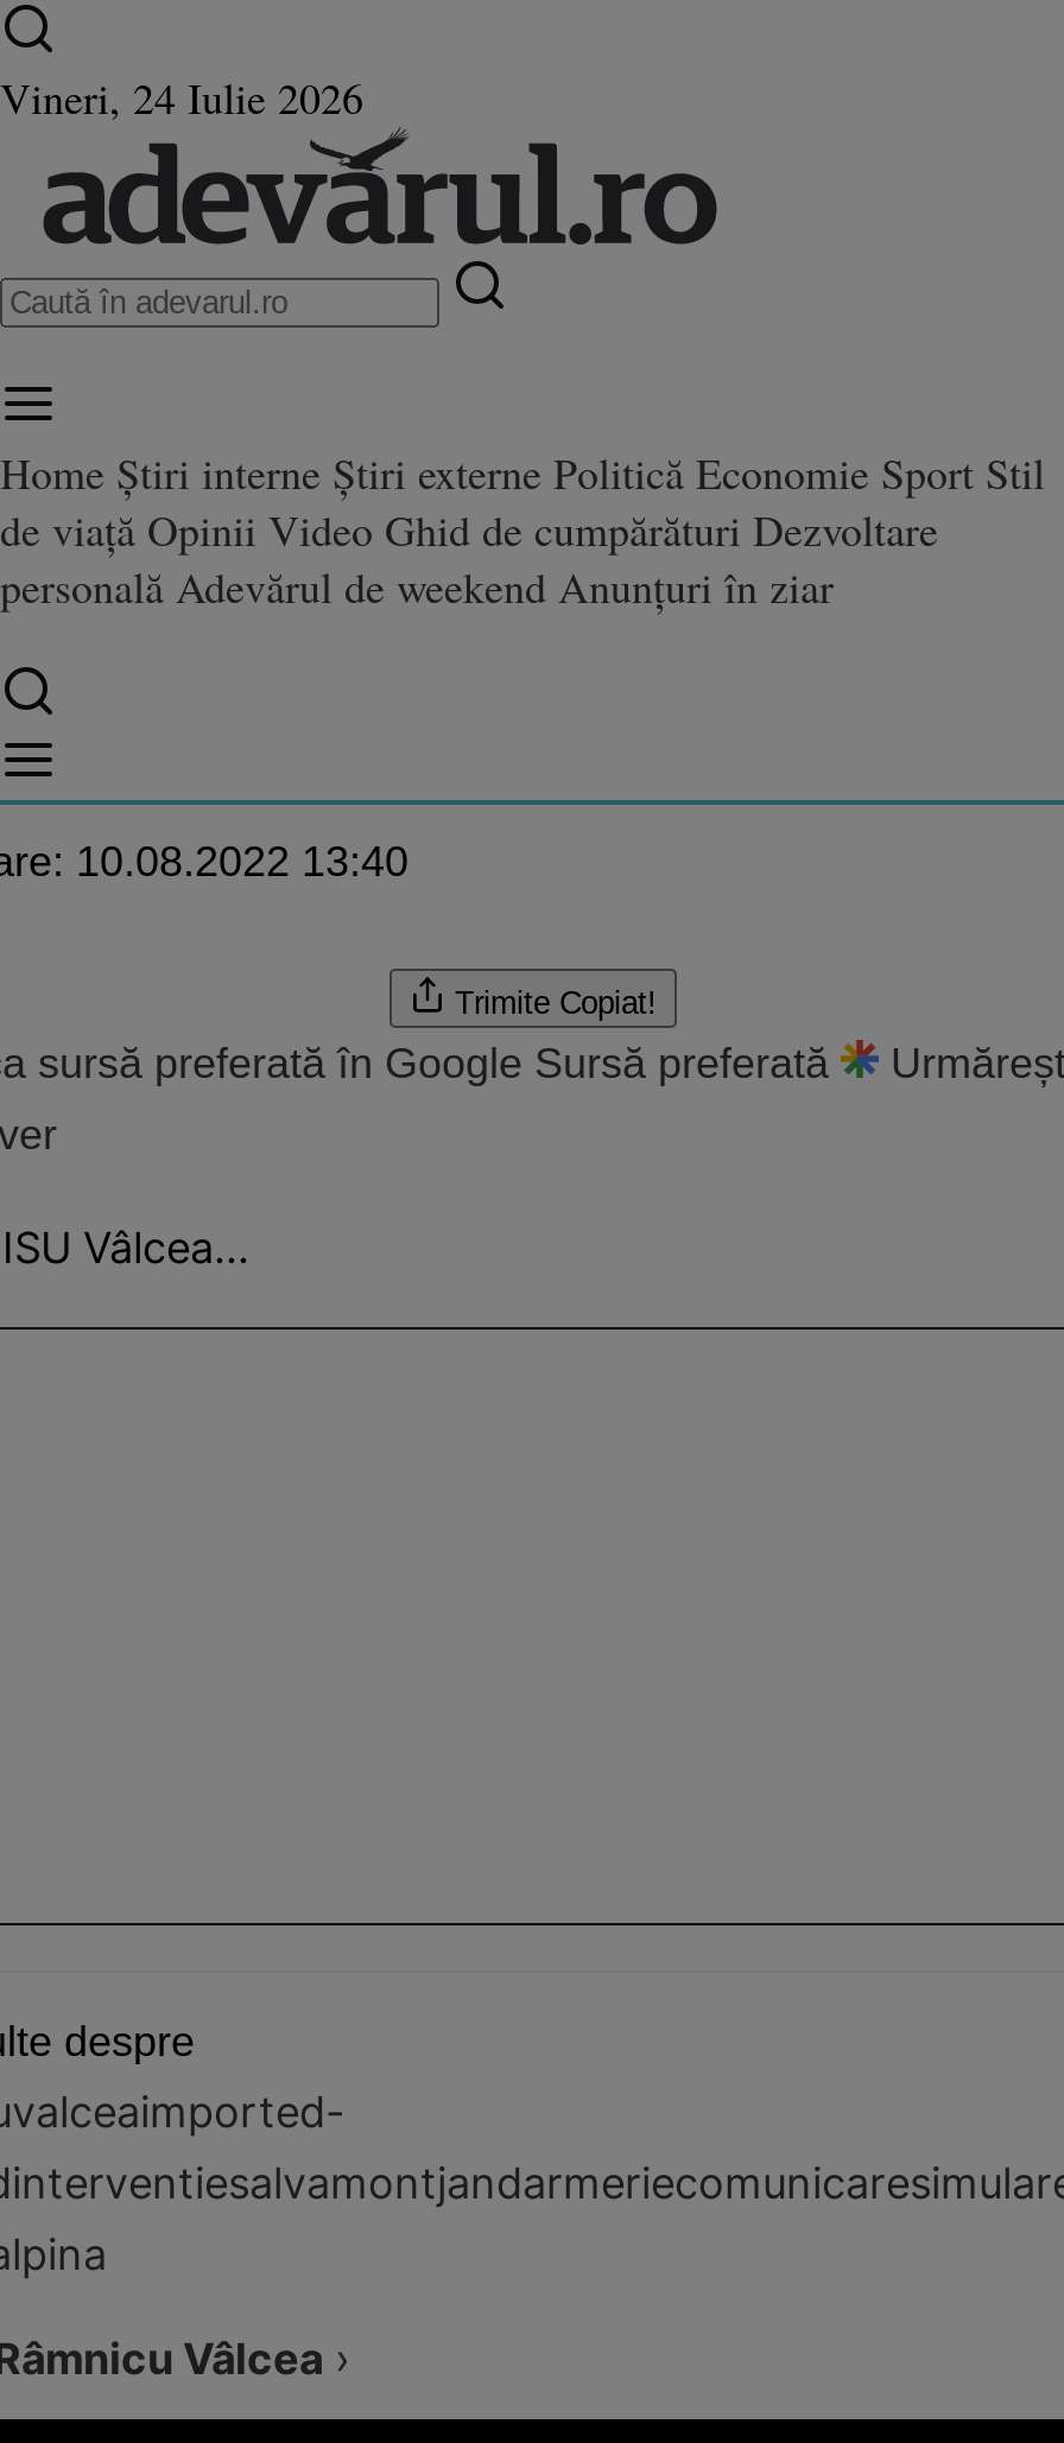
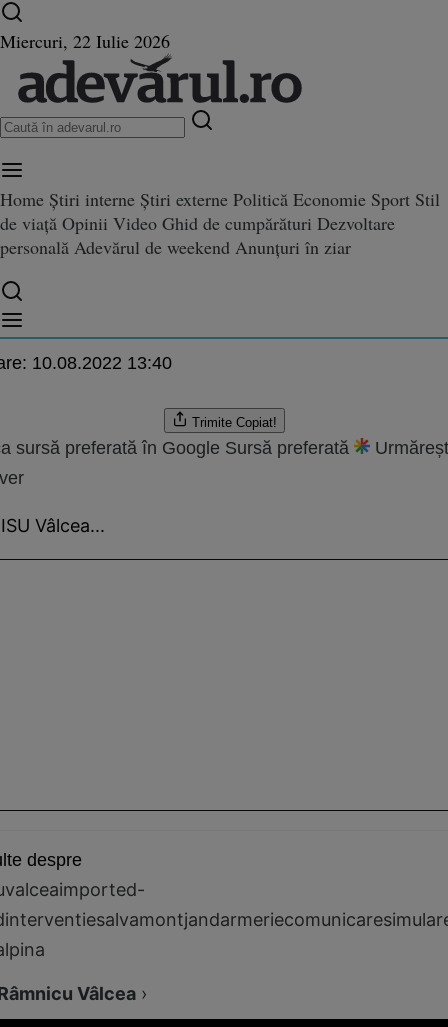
- Vineri, 24 Iulie 2026
+ Miercuri, 22 Iulie 2026
